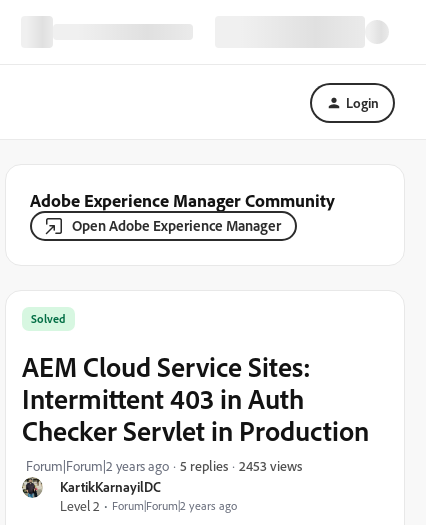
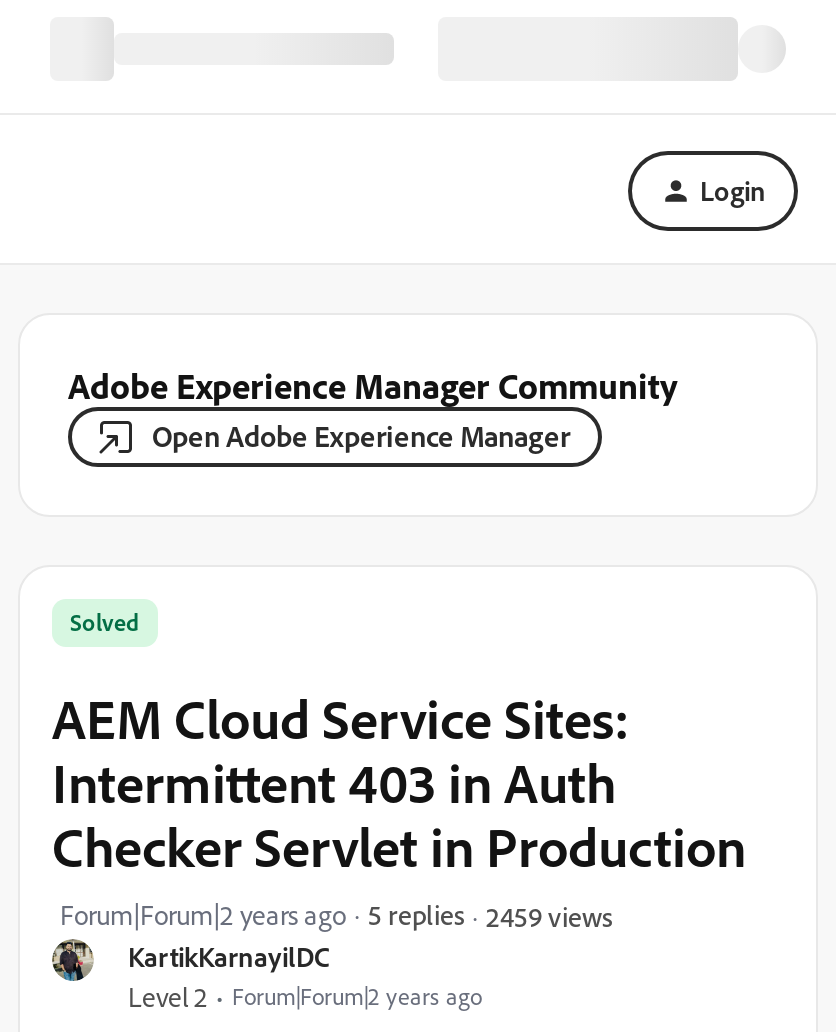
- 2453 views
+ 2459 views
